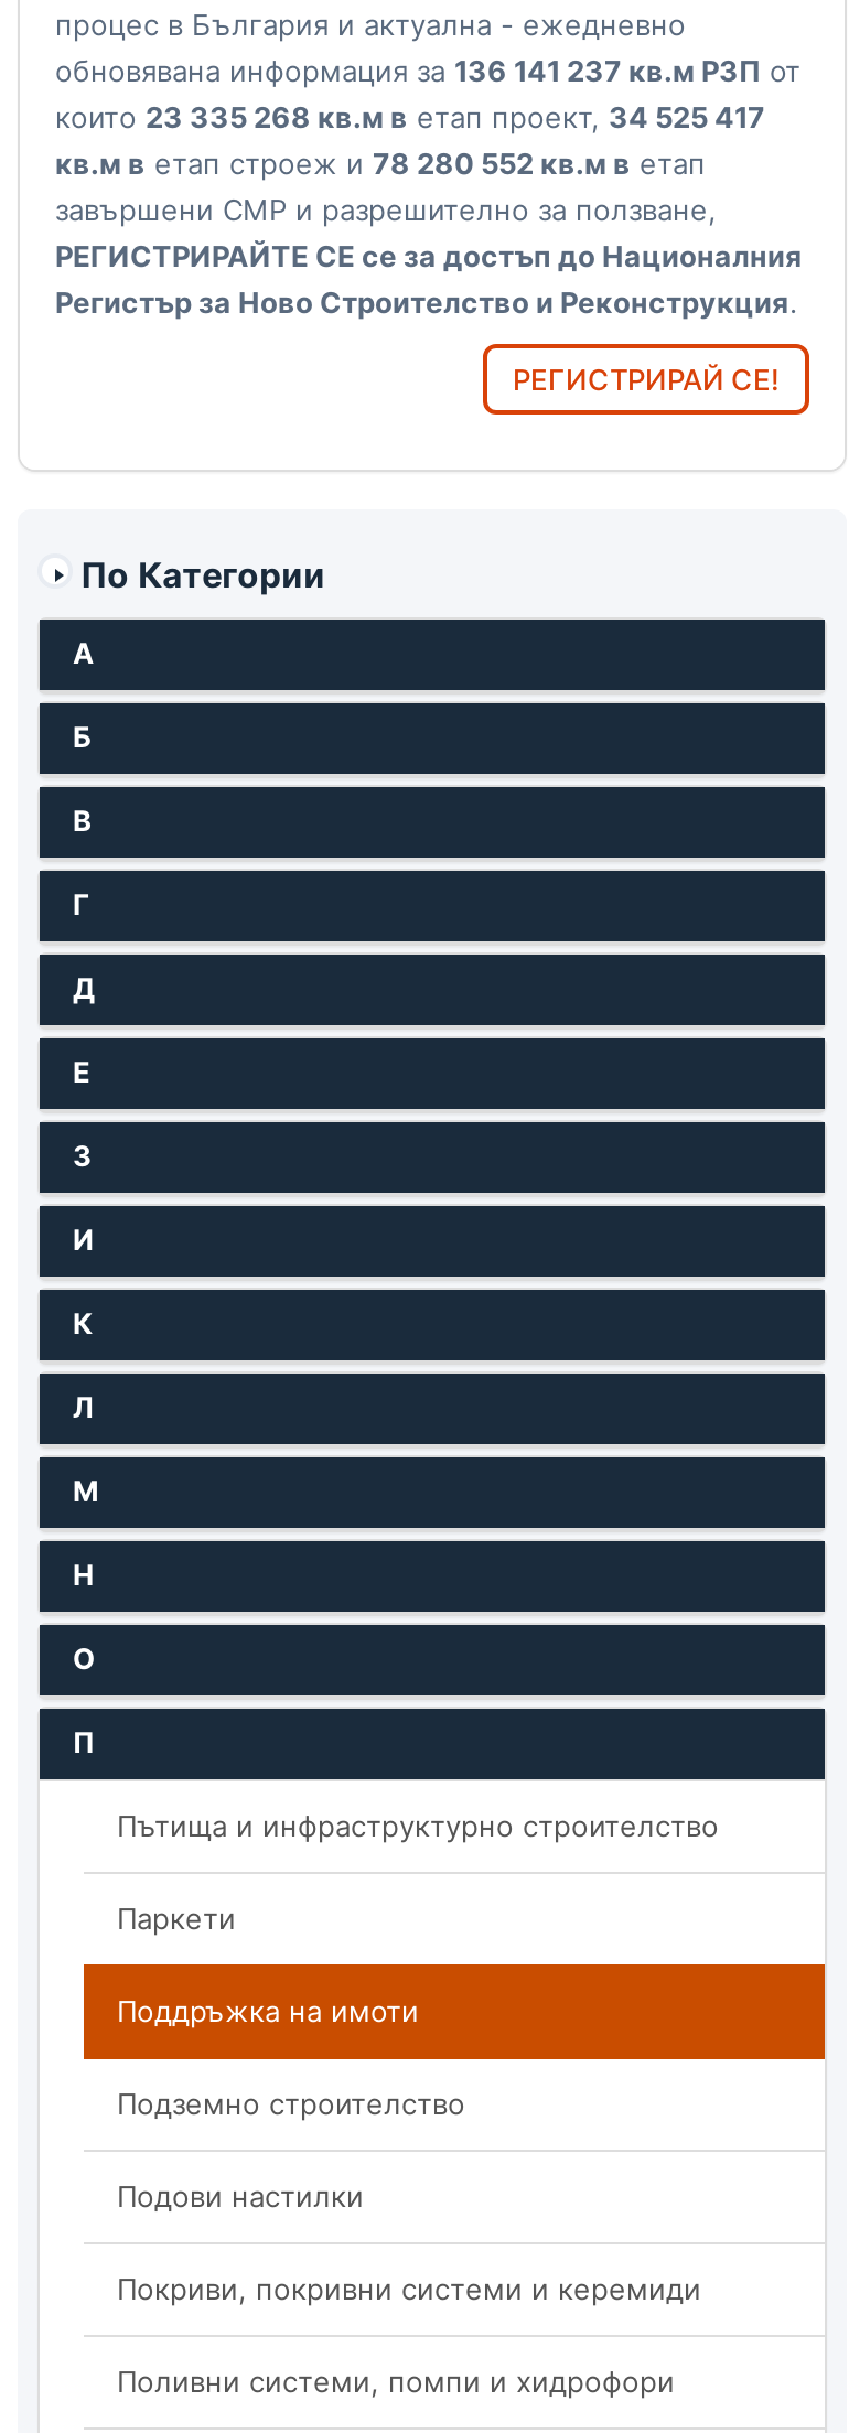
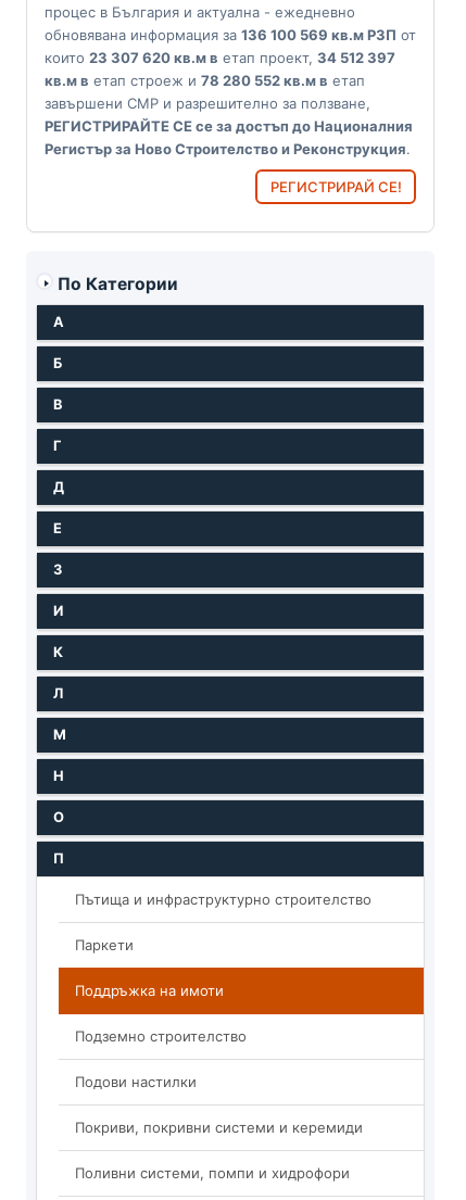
- обновявана информация за 136 141 237 кв.м РЗП от
+ обновявана информация за 136 100 569 кв.м РЗП от

- които 23 335 268 кв.м в етап проект, 34 525 417
+ които 23 307 620 кв.м в етап проект, 34 512 397
